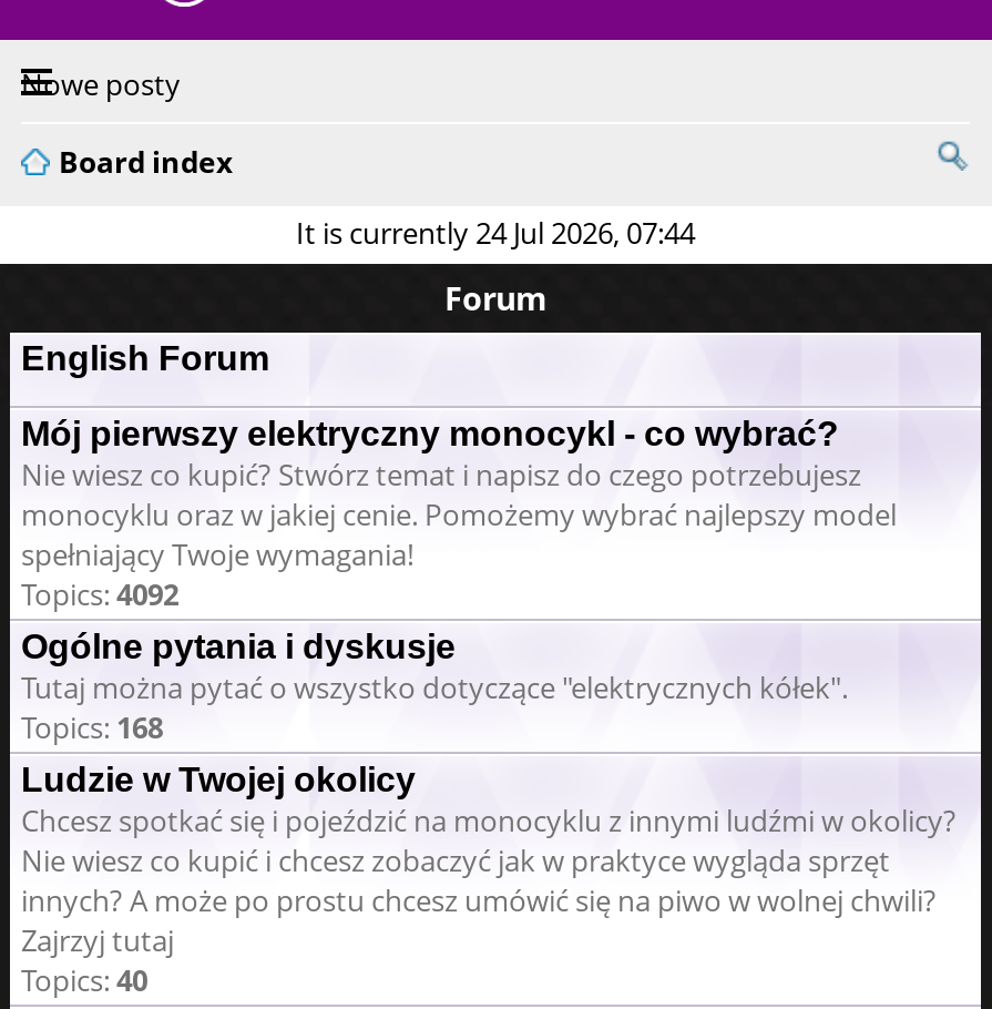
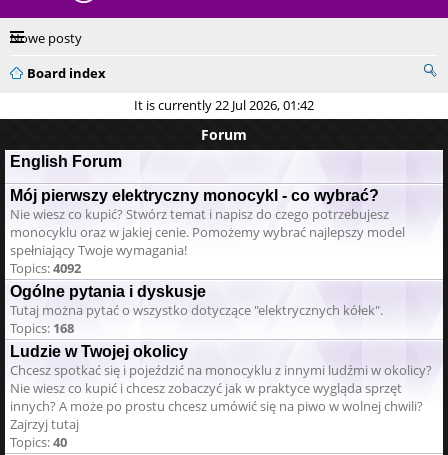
- It is currently 24 Jul 2026, 07:44
+ It is currently 22 Jul 2026, 01:42
